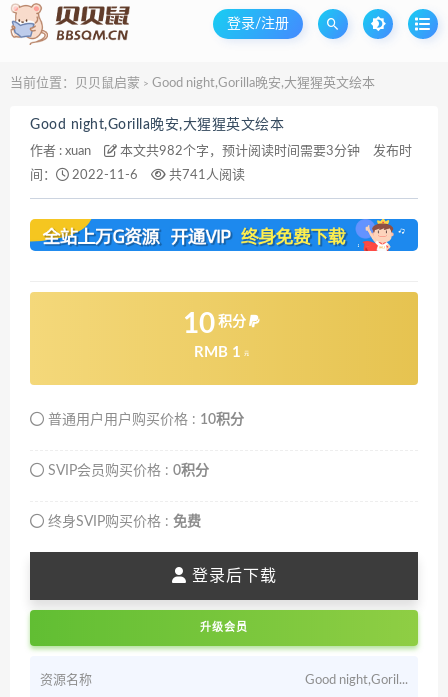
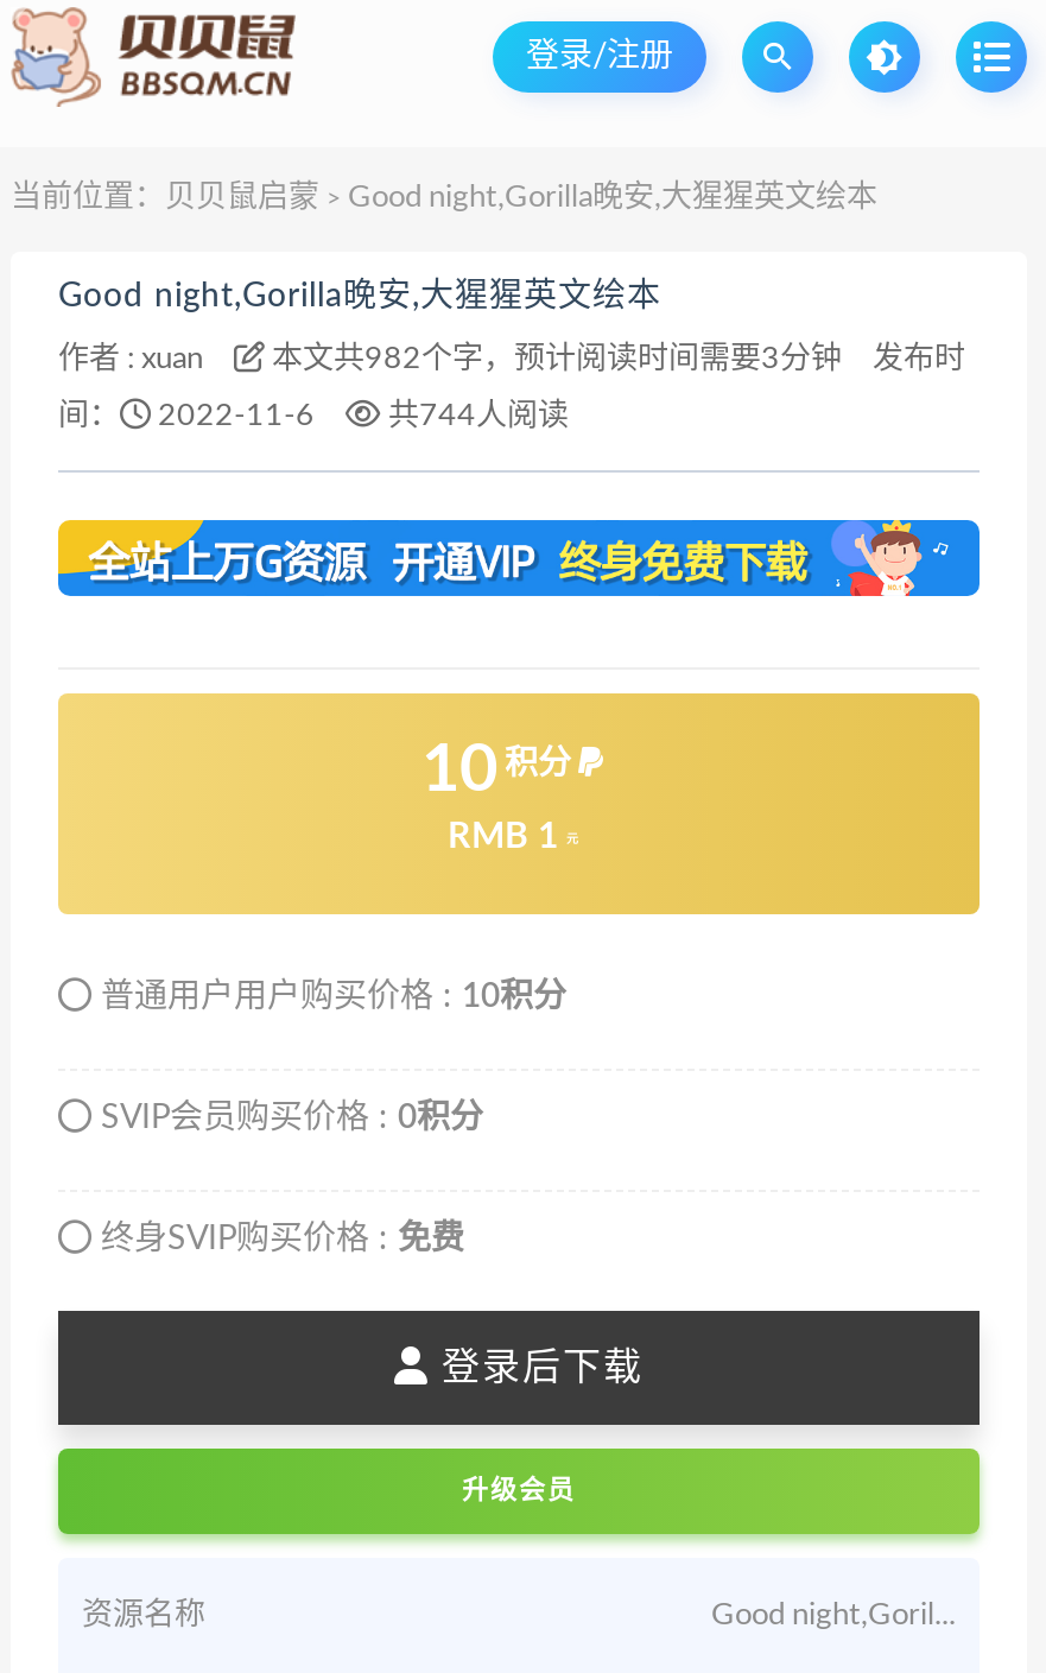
- 共741人阅读
+ 共744人阅读
